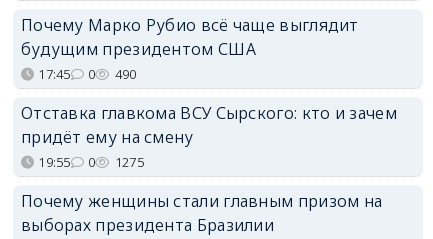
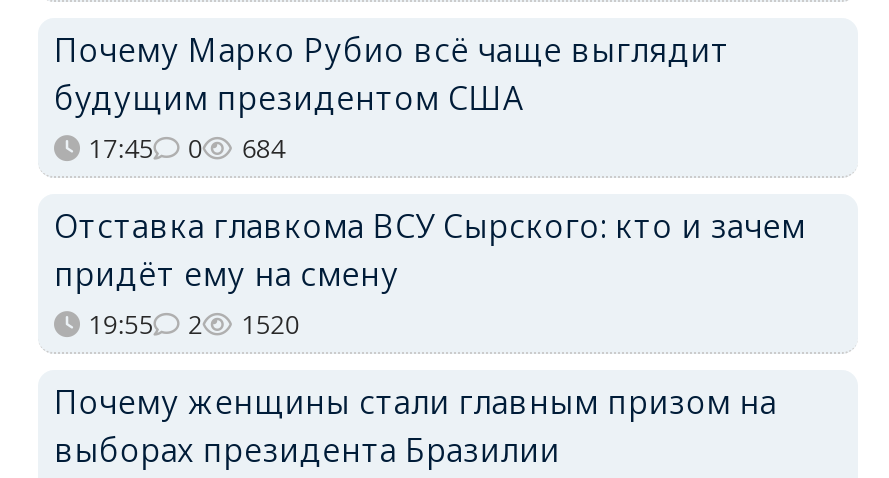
- 17:45 0 490
+ 17:45 0 684

- 0
+ 2

- 1275
+ 1520
